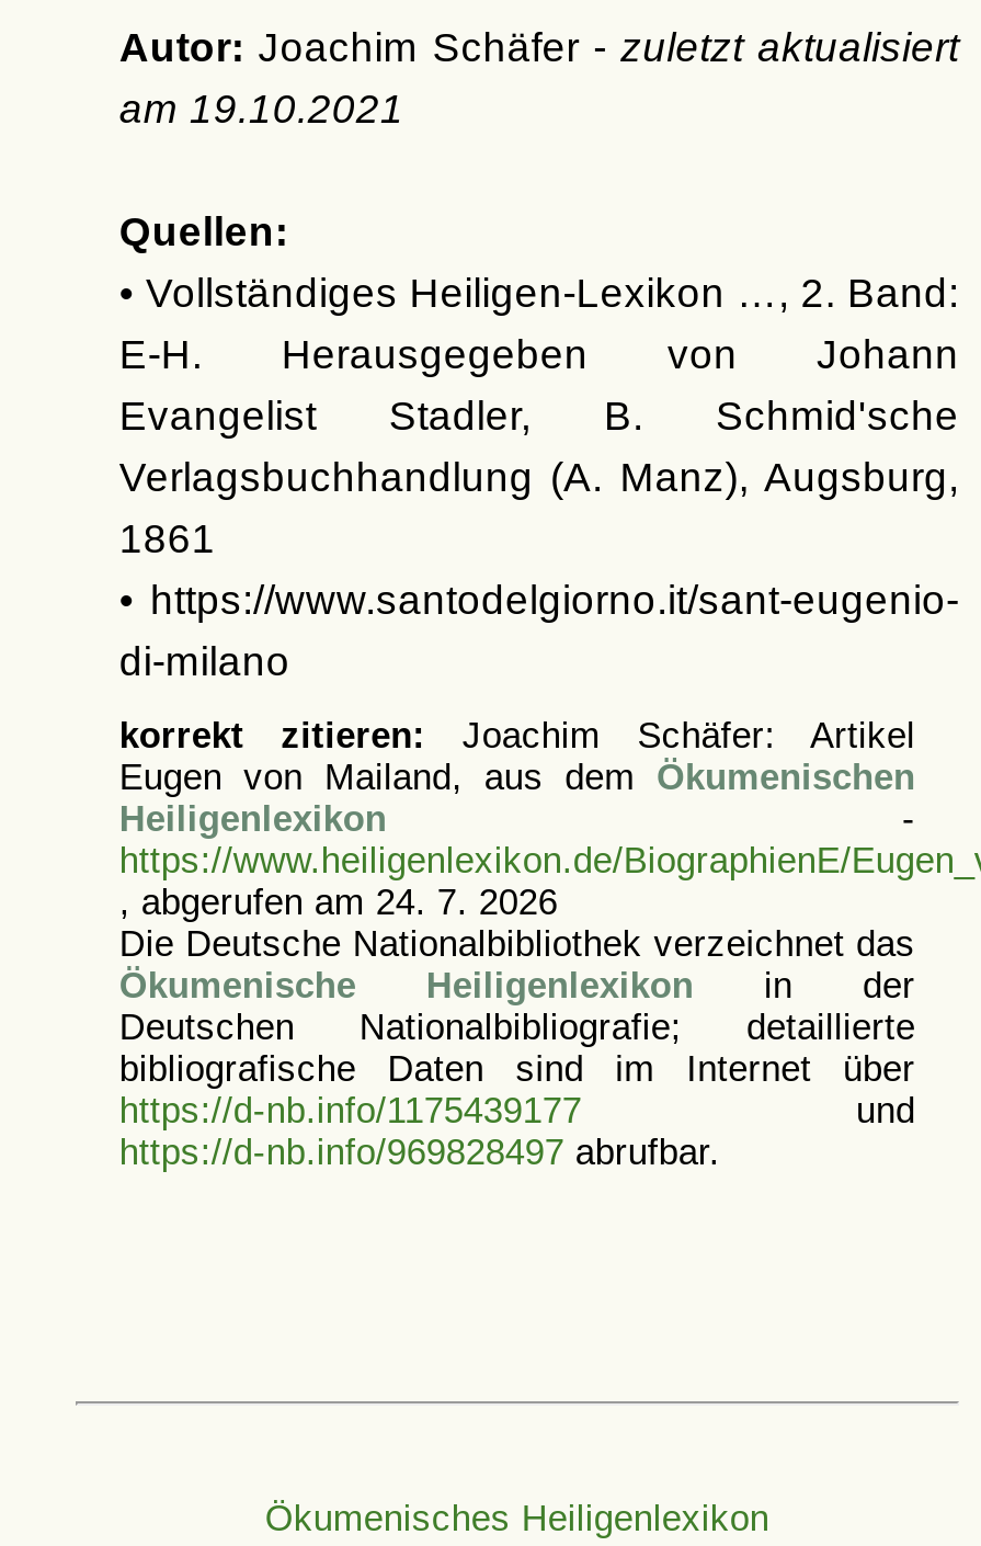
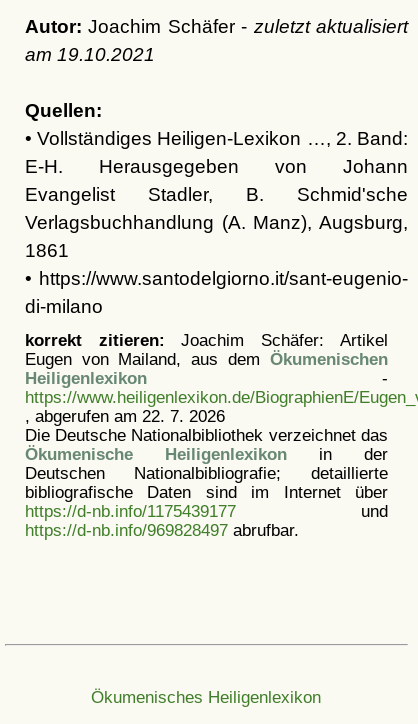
- , abgerufen am 24. 7. 2026
+ , abgerufen am 22. 7. 2026
